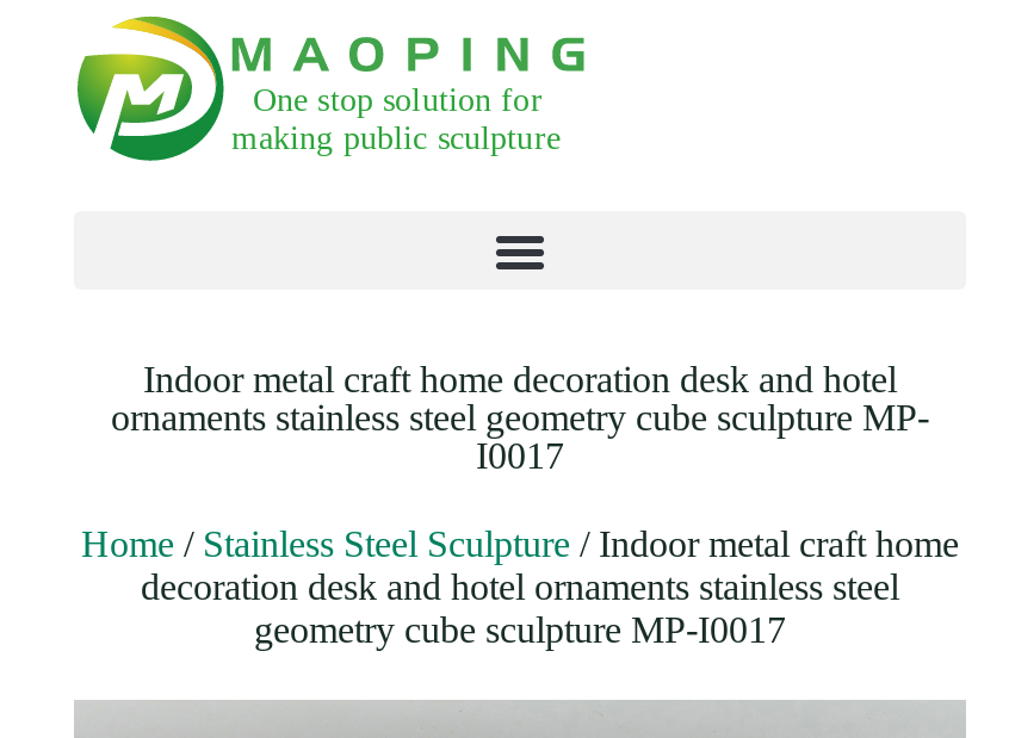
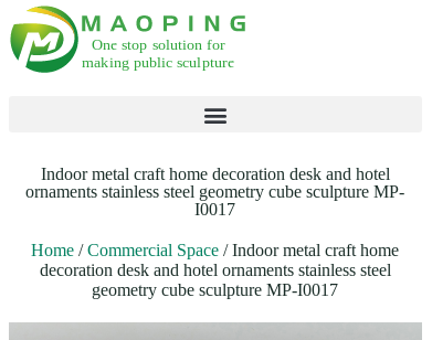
- Home / Stainless Steel Sculpture / Indoor metal craft home
+ Home / Commercial Space / Indoor metal craft home
